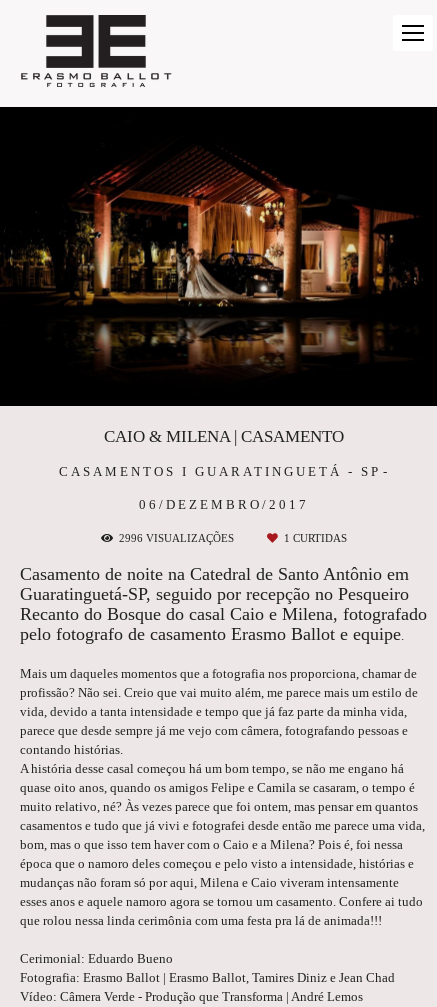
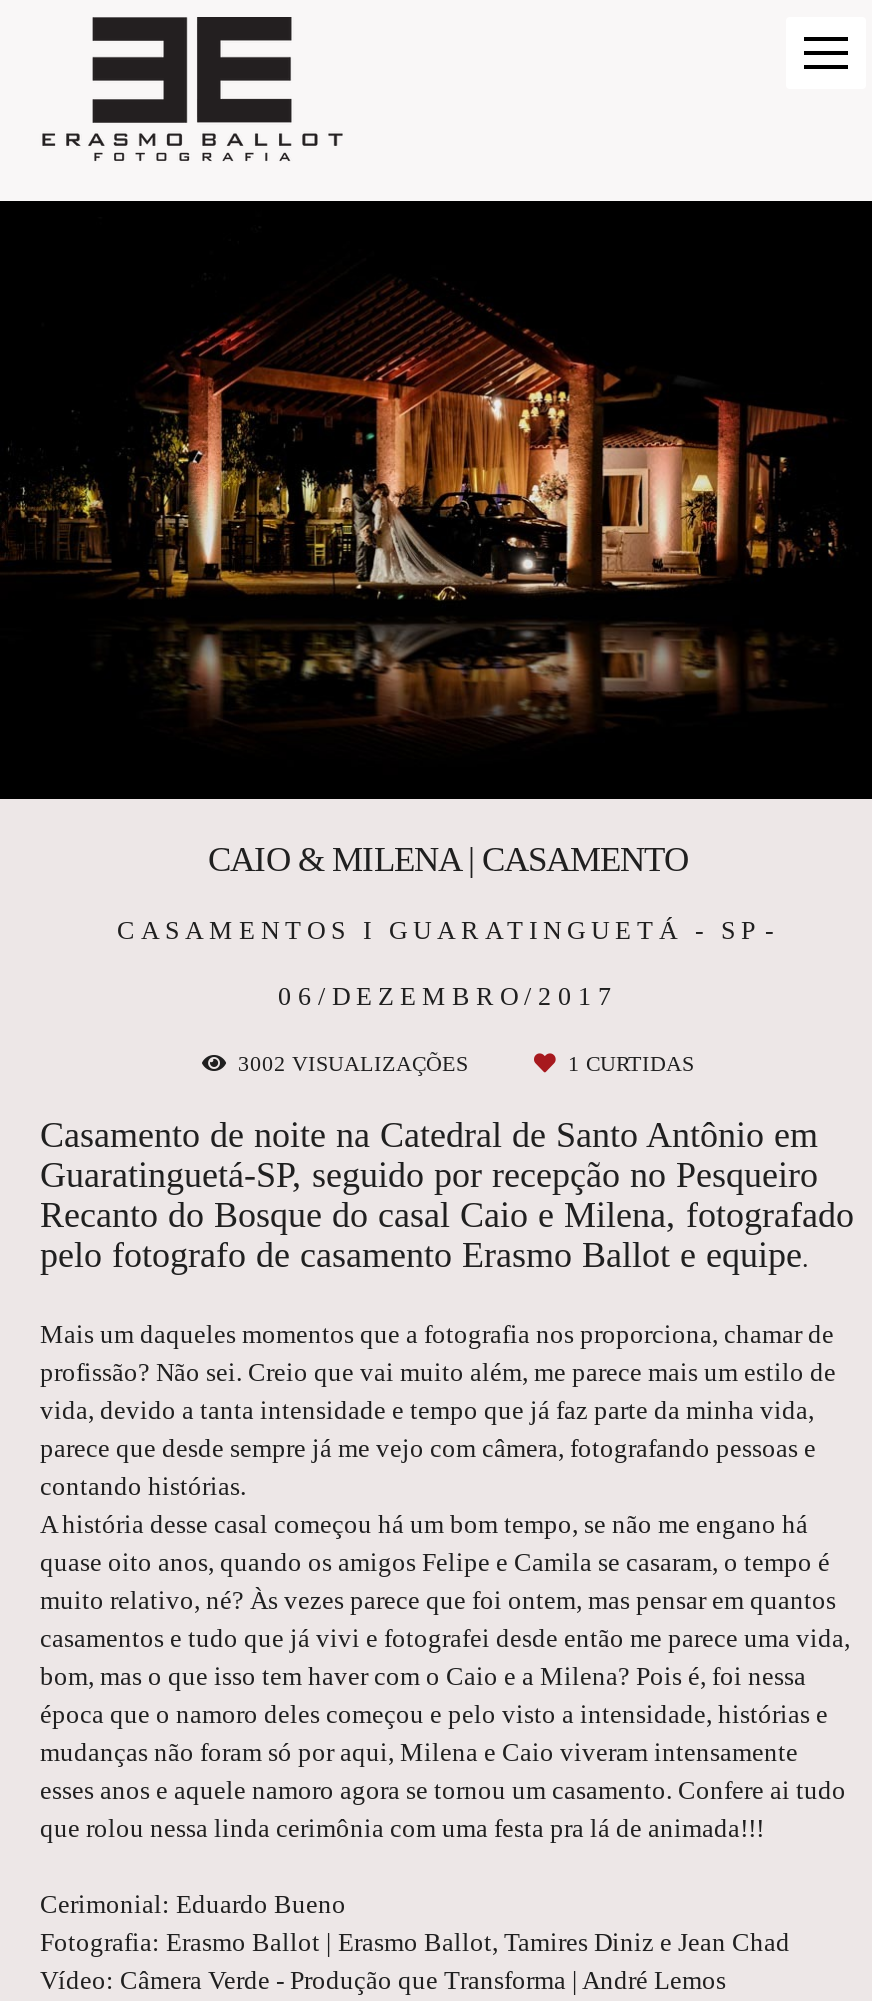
- 2996 VISUALIZAÇÕES
+ 3002 VISUALIZAÇÕES
